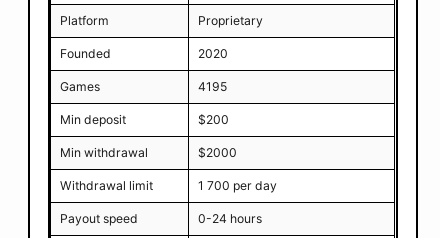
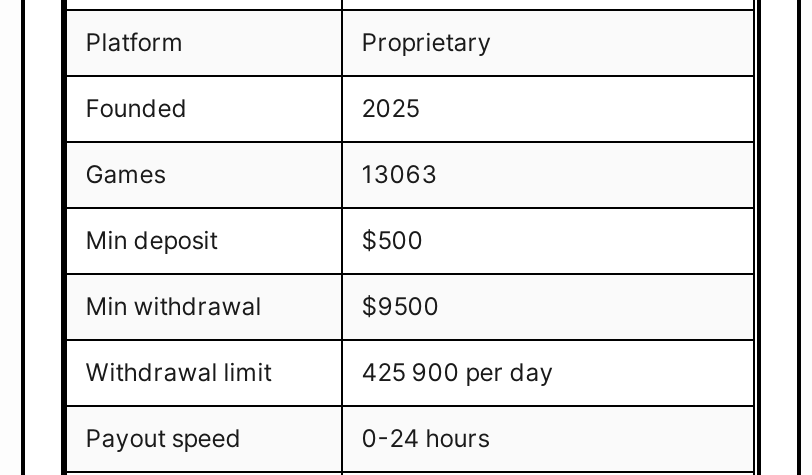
- 2020
+ 2025

- 4195
+ 13063

- $200
+ $500

- $2000
+ $9500

- 1 700 per day
+ 425 900 per day
